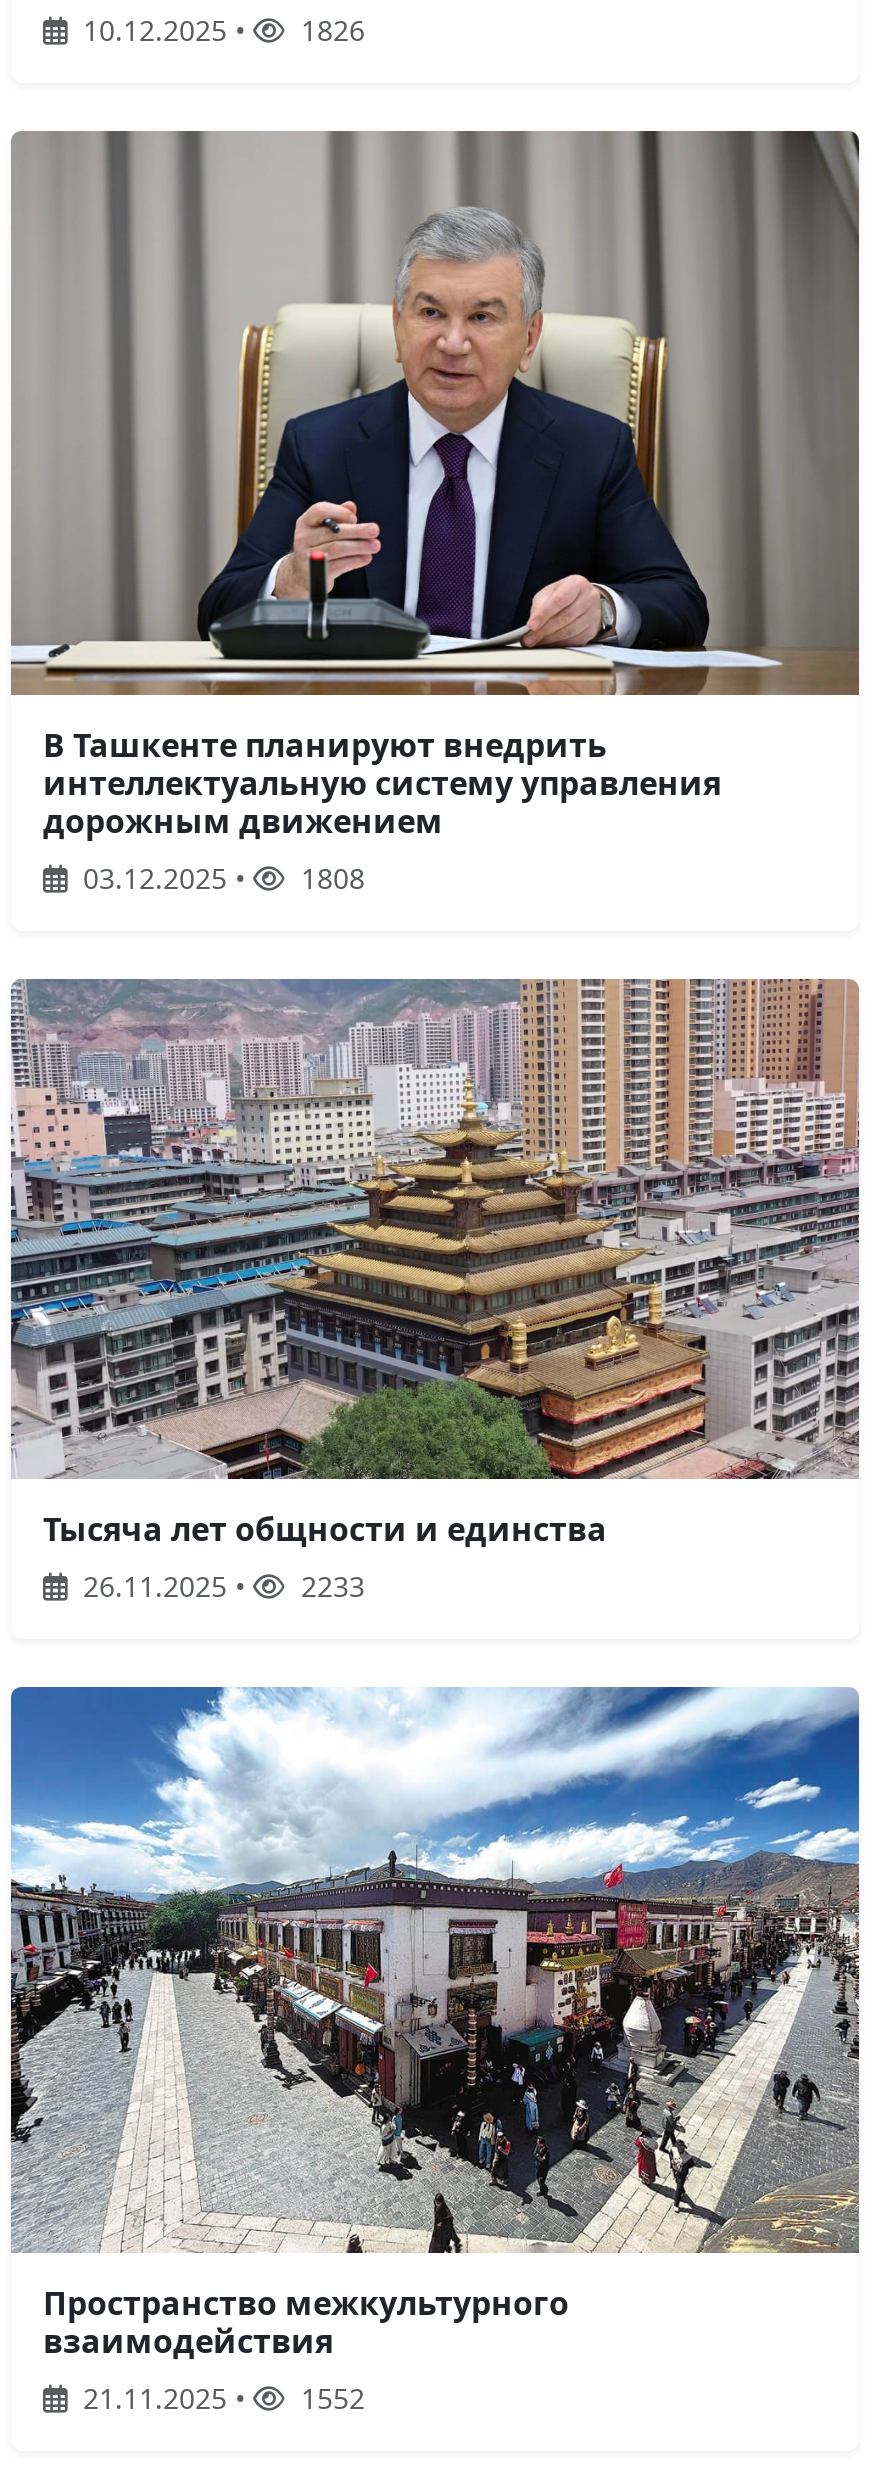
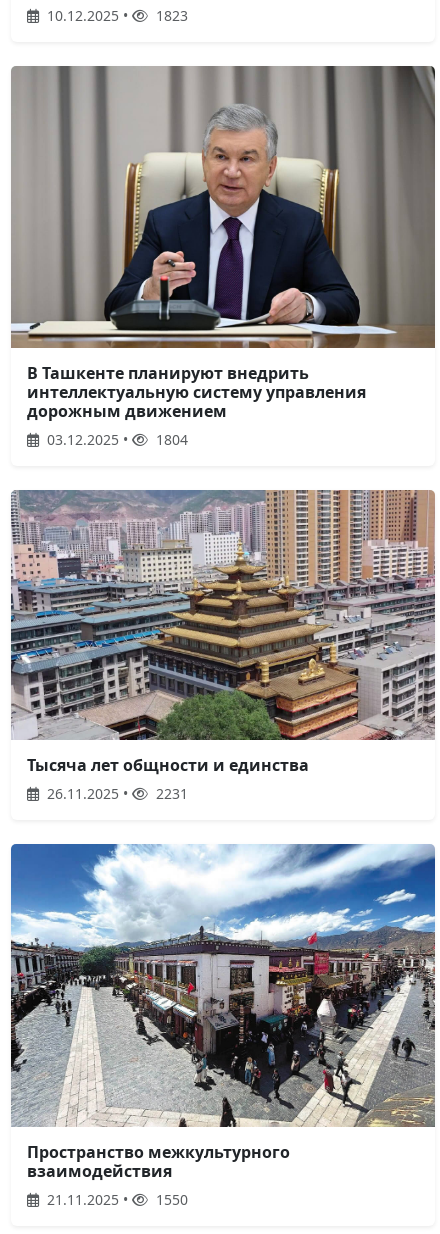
- 10.12.2025 • 1826
+ 10.12.2025 • 1823

- 03.12.2025 • 1808
+ 03.12.2025 • 1804

- 26.11.2025 • 2233
+ 26.11.2025 • 2231

- 21.11.2025 • 1552
+ 21.11.2025 • 1550
